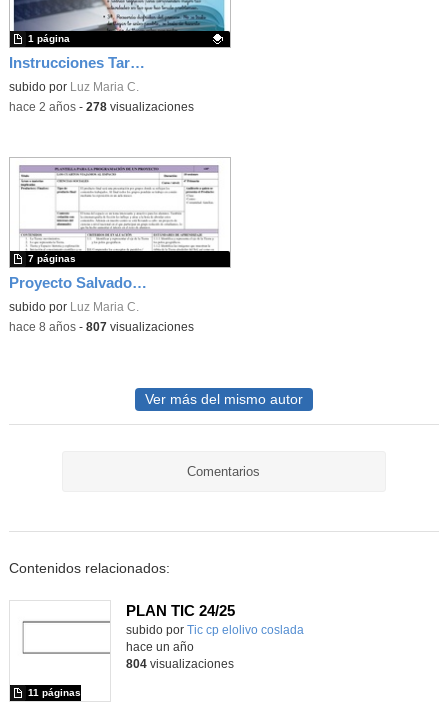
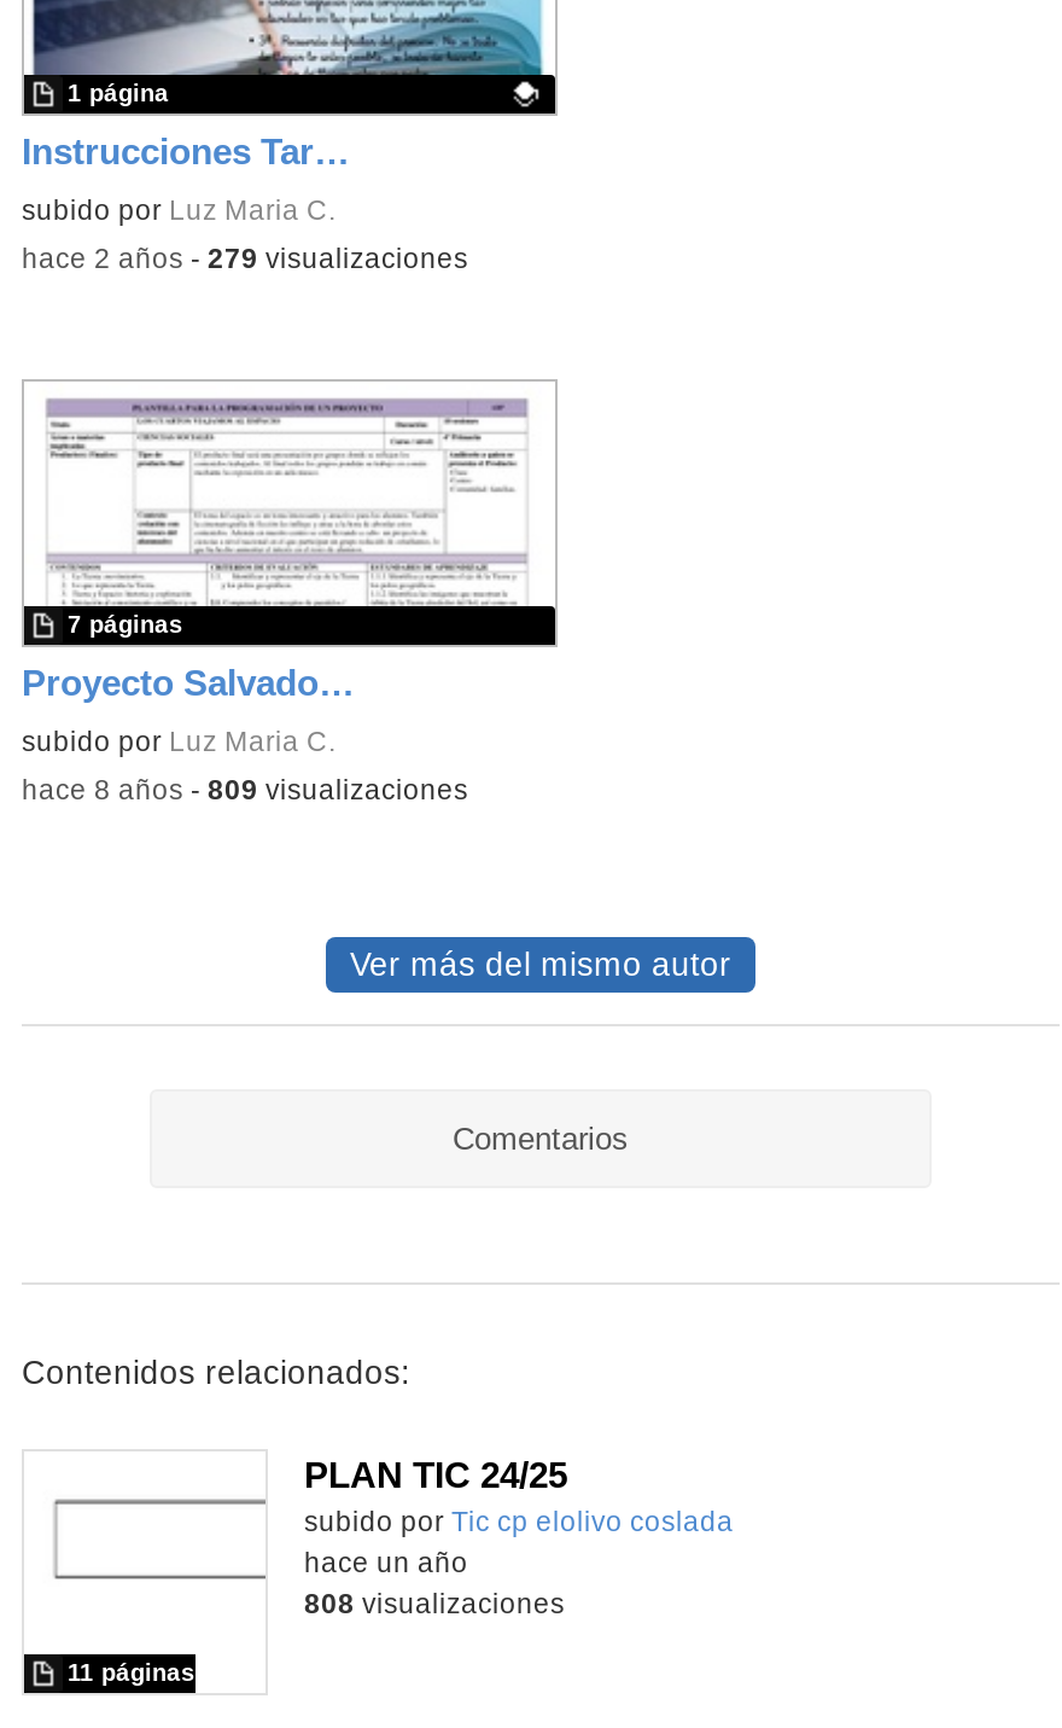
- hace 2 años - 278 visualizaciones
+ hace 2 años - 279 visualizaciones

- hace 8 años - 807 visualizaciones
+ hace 8 años - 809 visualizaciones

- 804 visualizaciones
+ 808 visualizaciones
